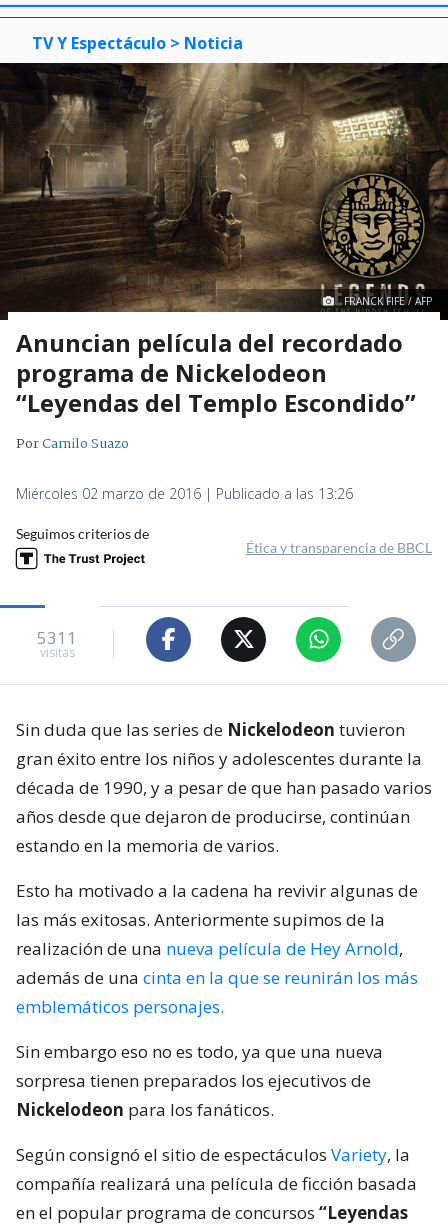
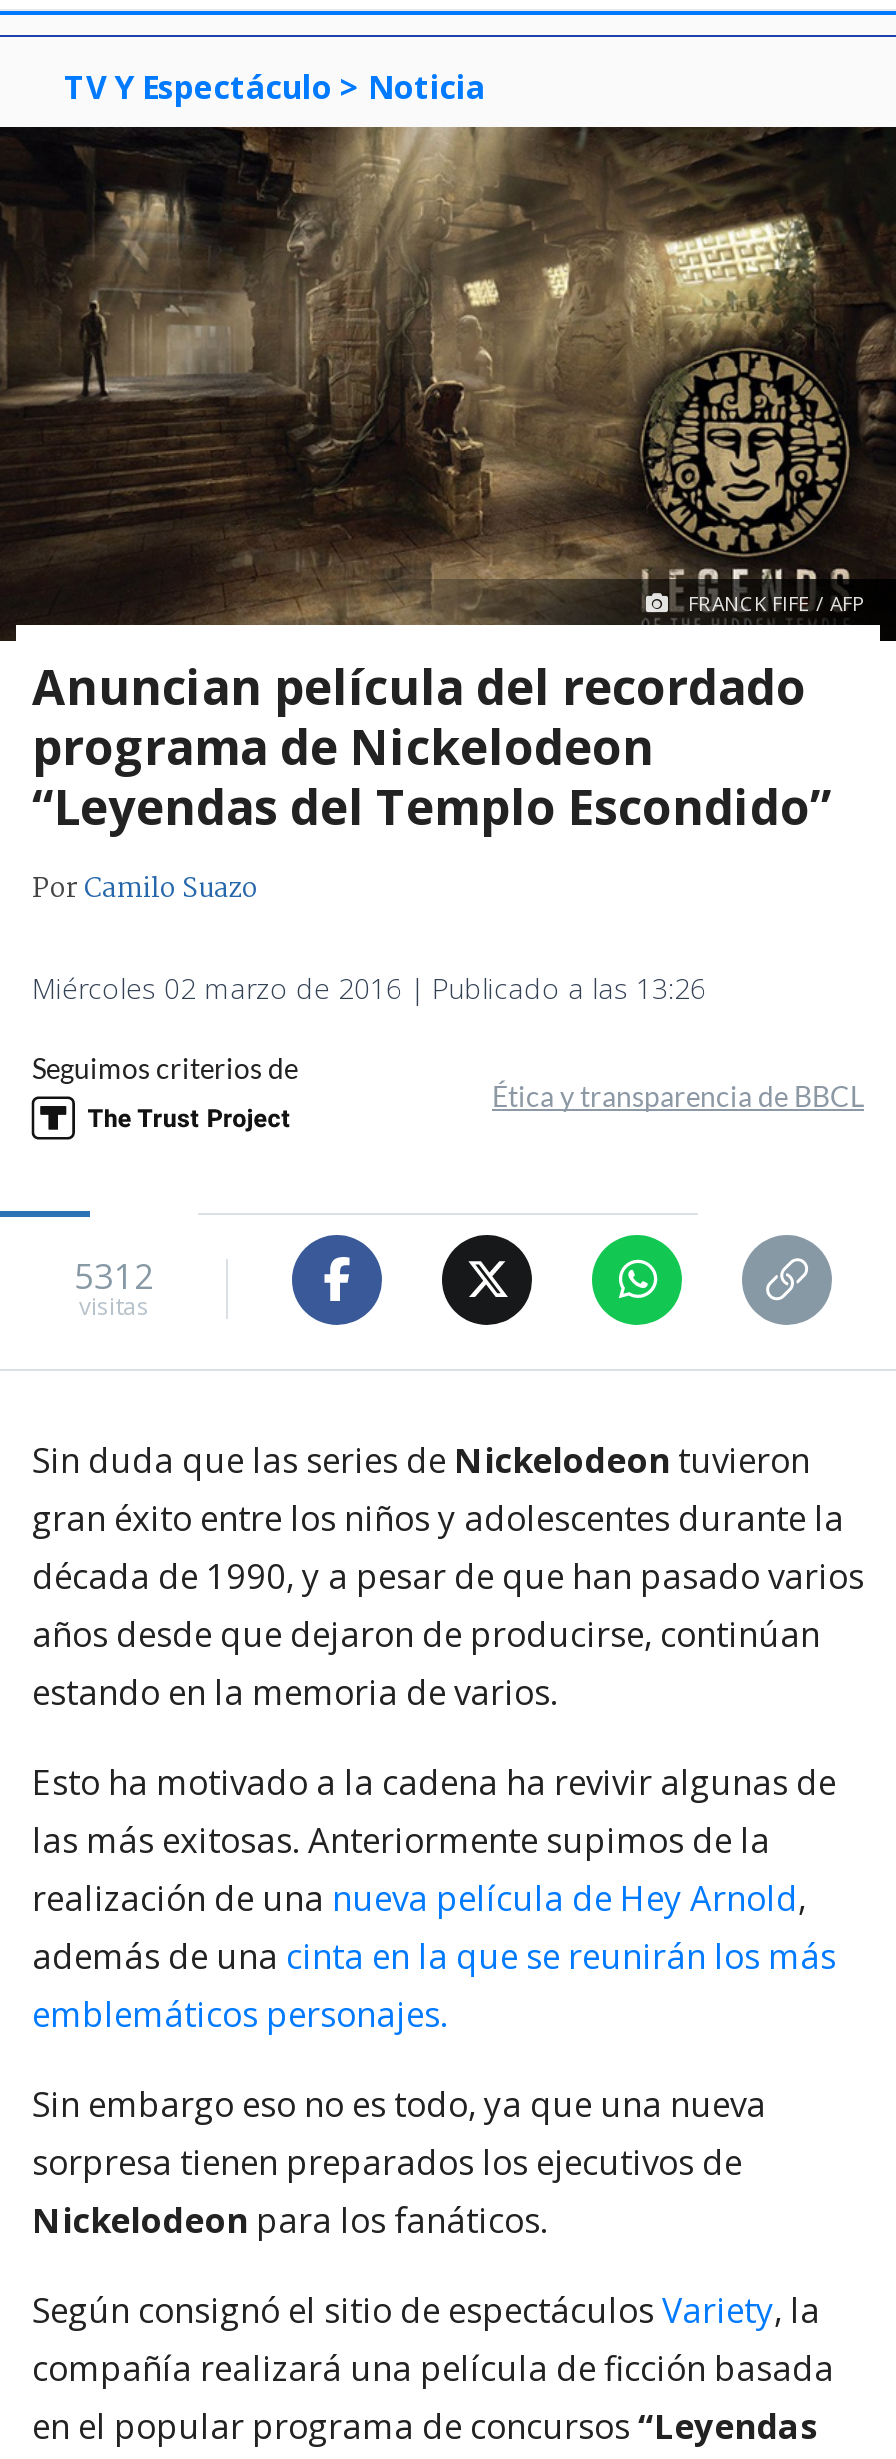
- 5311
+ 5312
